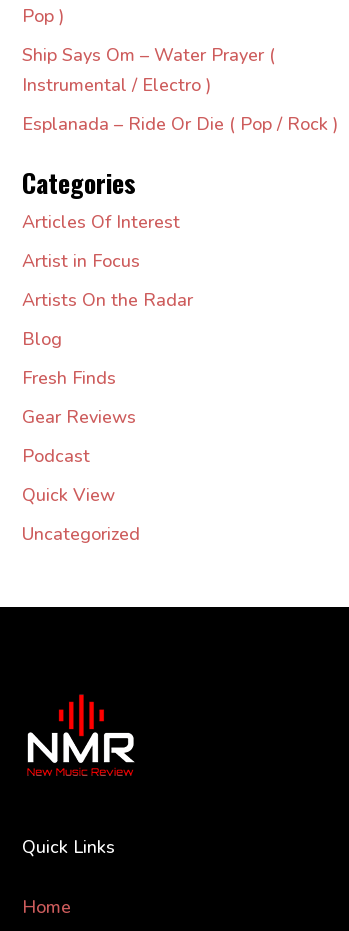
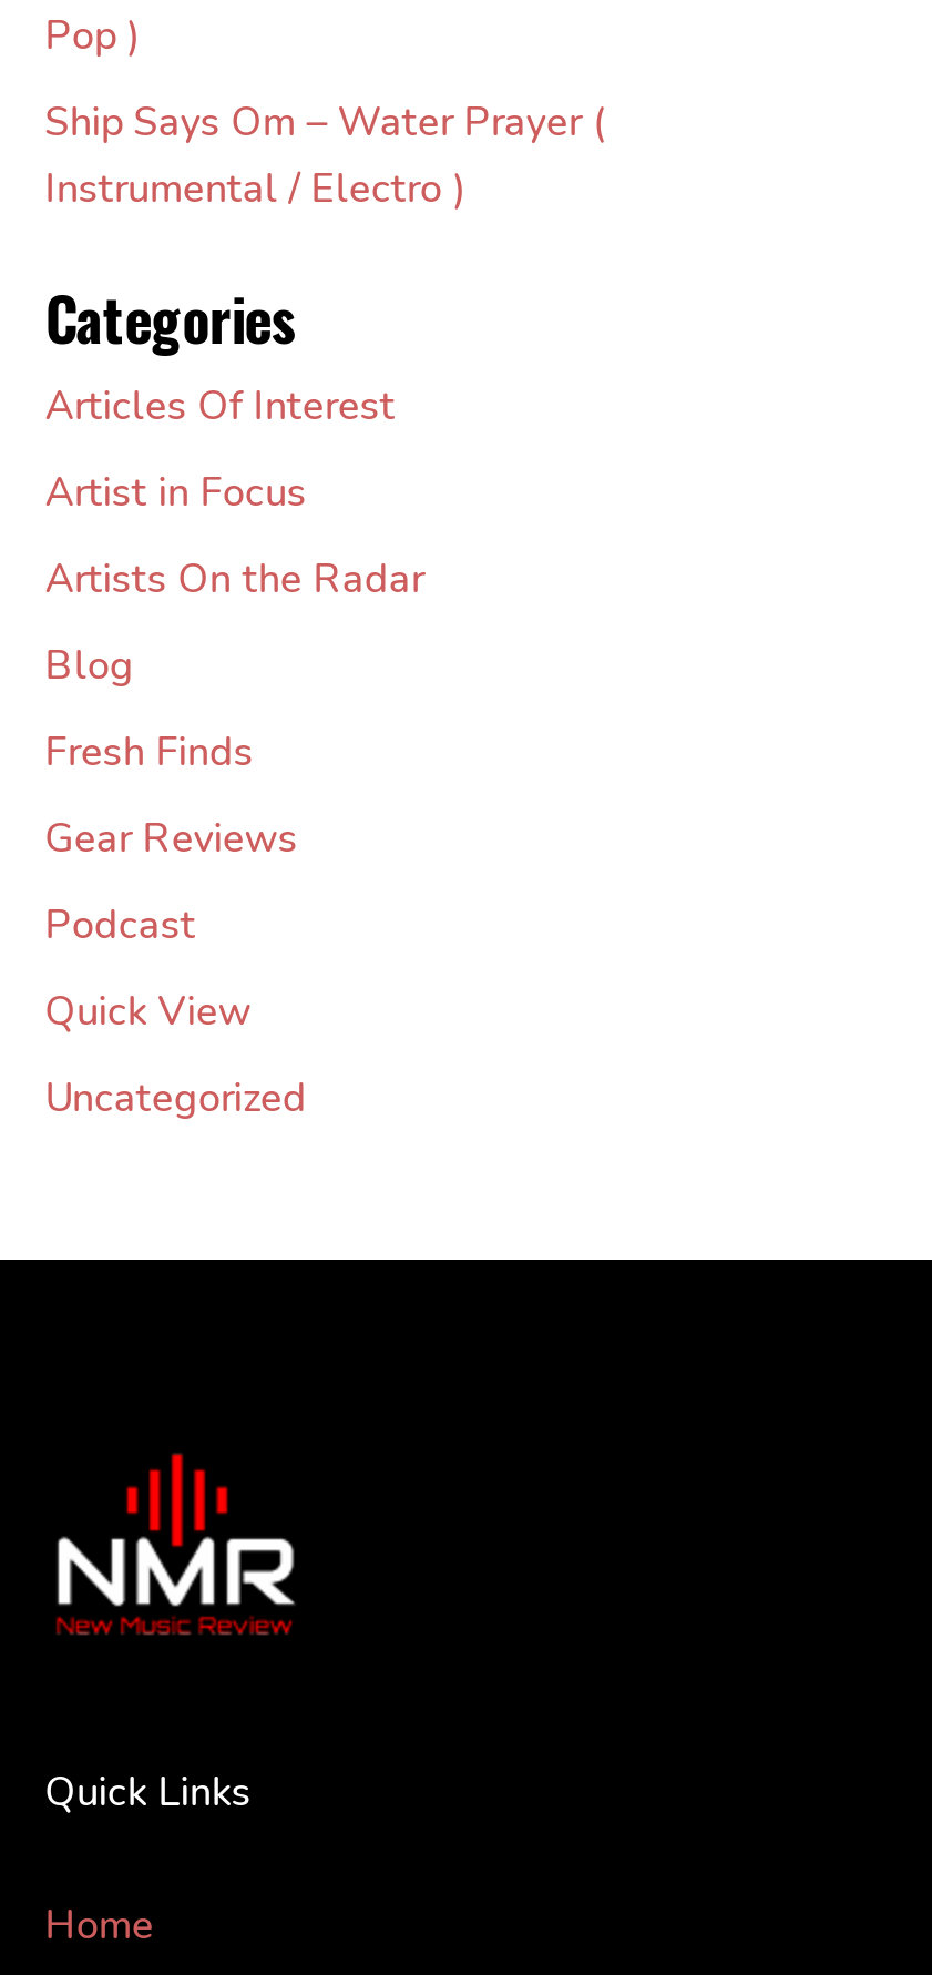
- Esplanada – Ride Or Die ( Pop / Rock )
